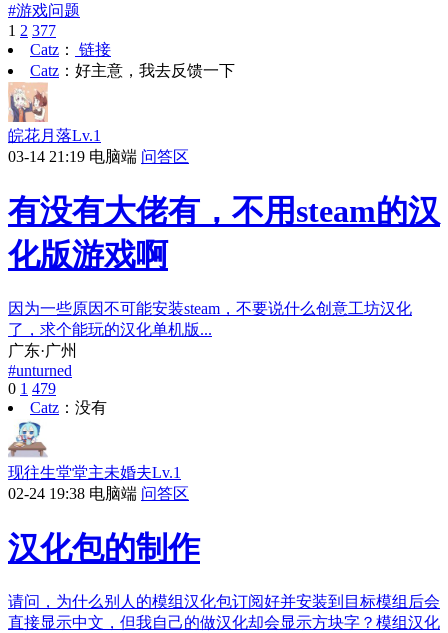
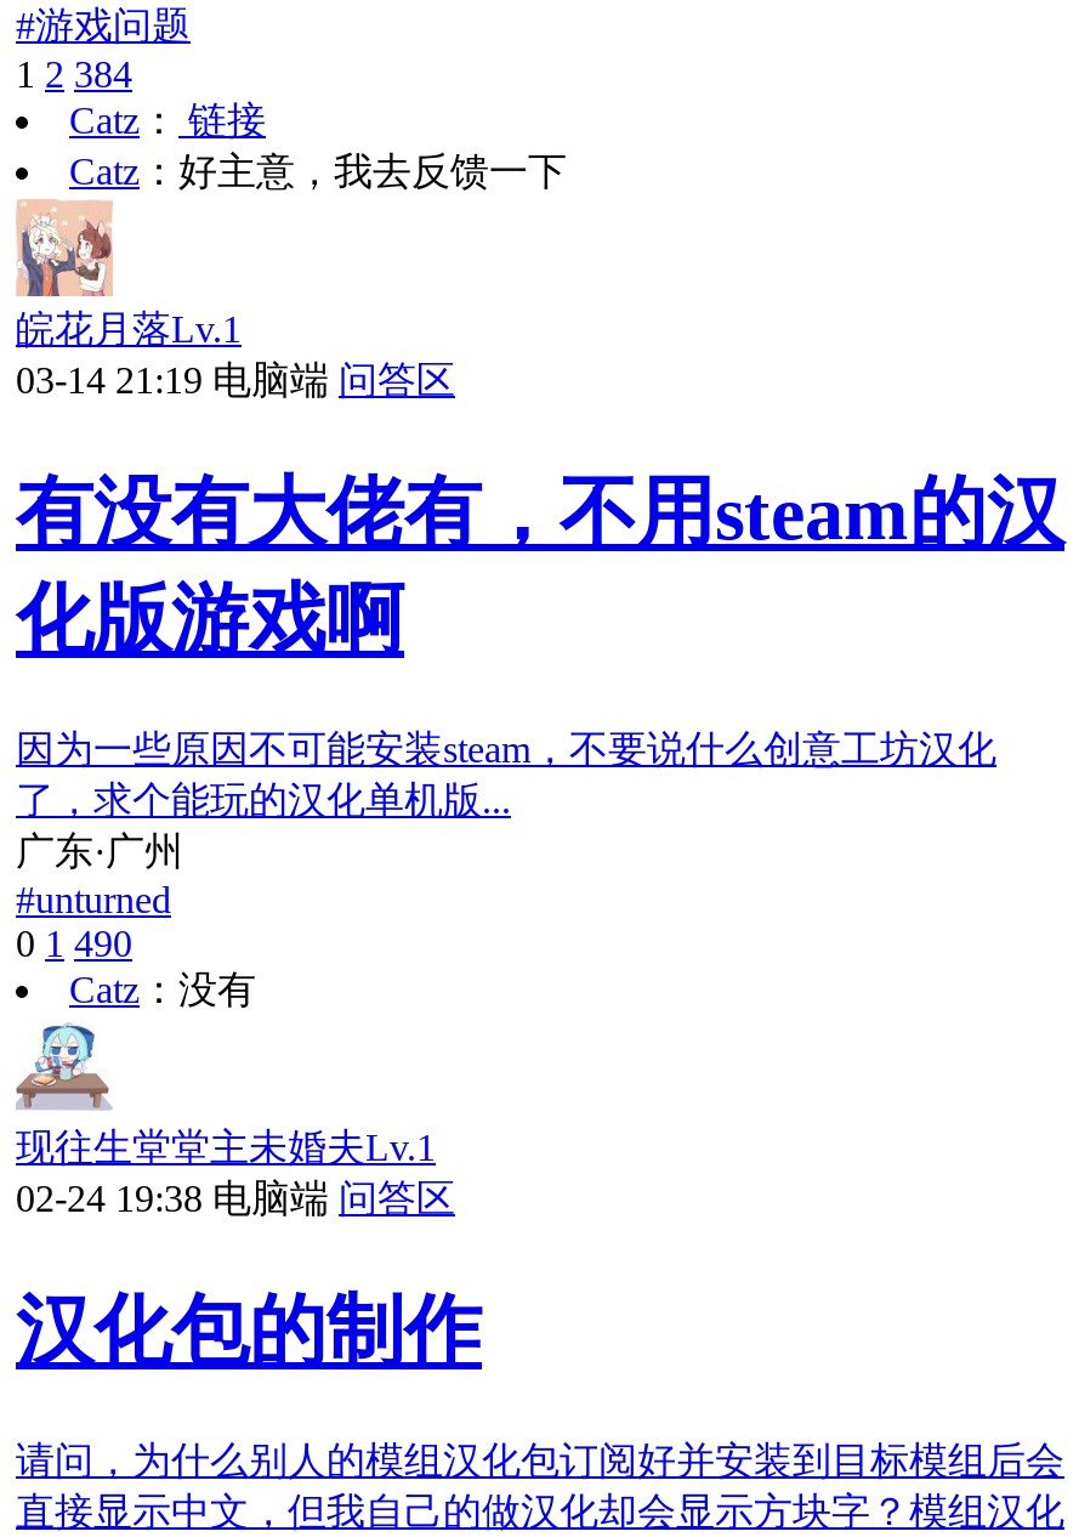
- 1 2 377
+ 1 2 384

- 0 1 479
+ 0 1 490
